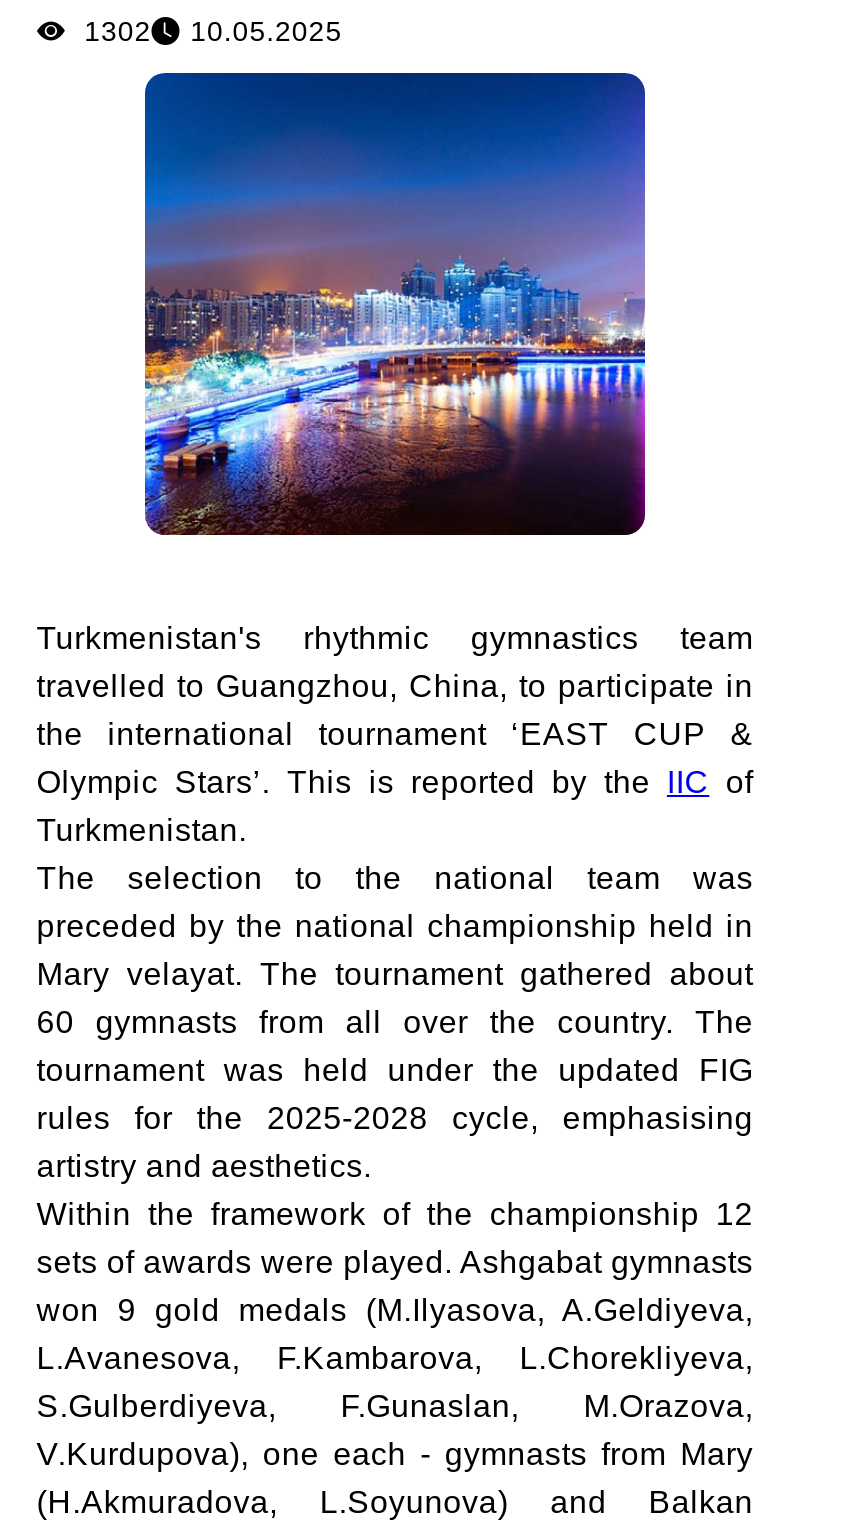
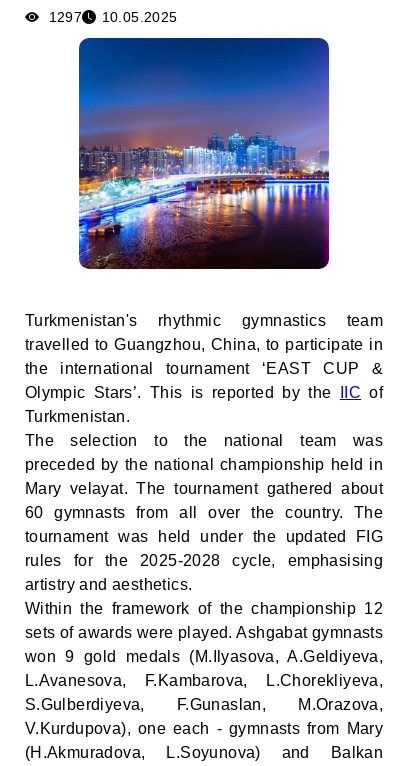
- 1302 10.05.2025
+ 1297 10.05.2025
